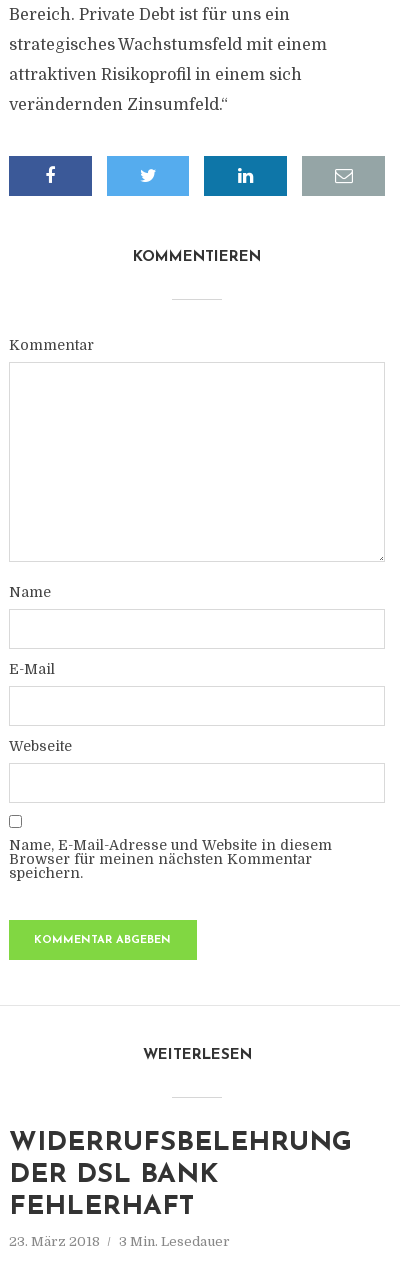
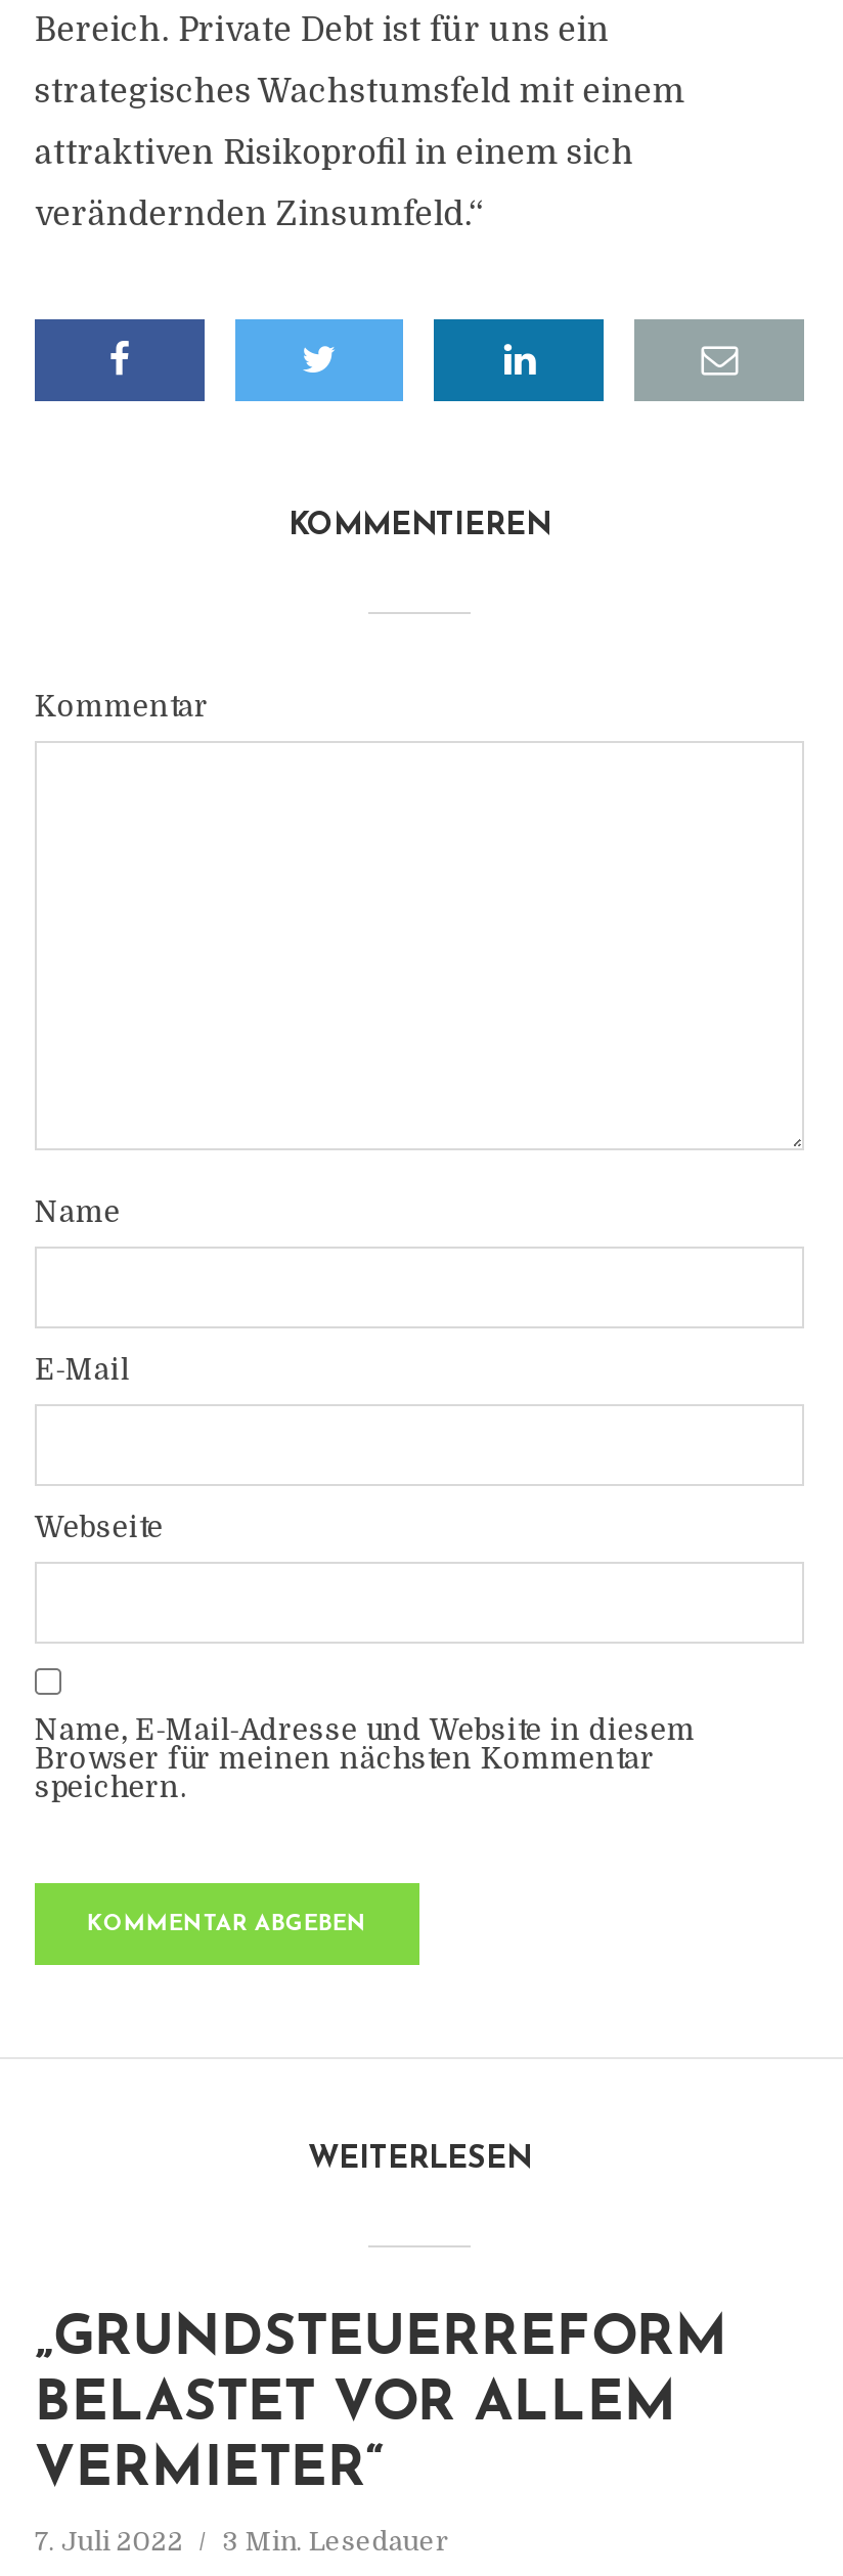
- WIDERRUFSBELEHRUNG
- DER DSL BANK
- FEHLERHAFT
+ „GRUNDSTEUERREFORM
+ BELASTET VOR ALLEM
+ VERMIETER“

- 23. März 2018 3 Min. Lesedauer
+ 7. Juli 2022 3 Min. Lesedauer
